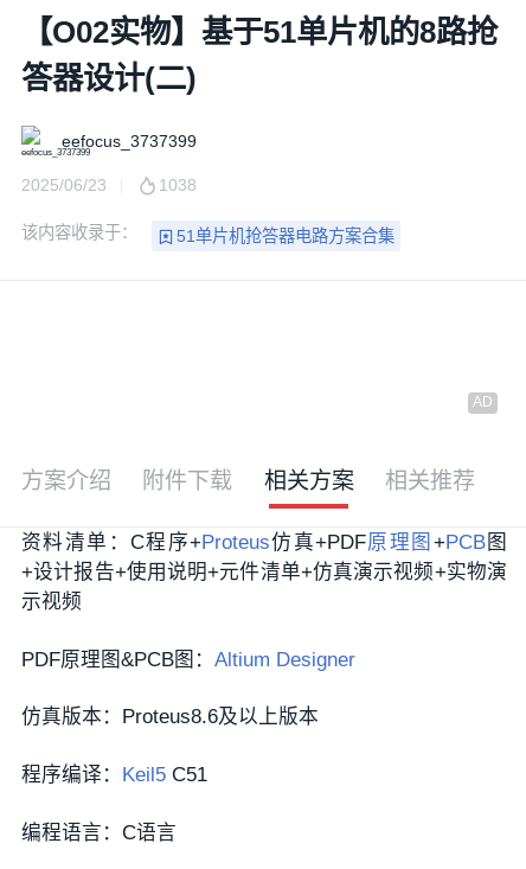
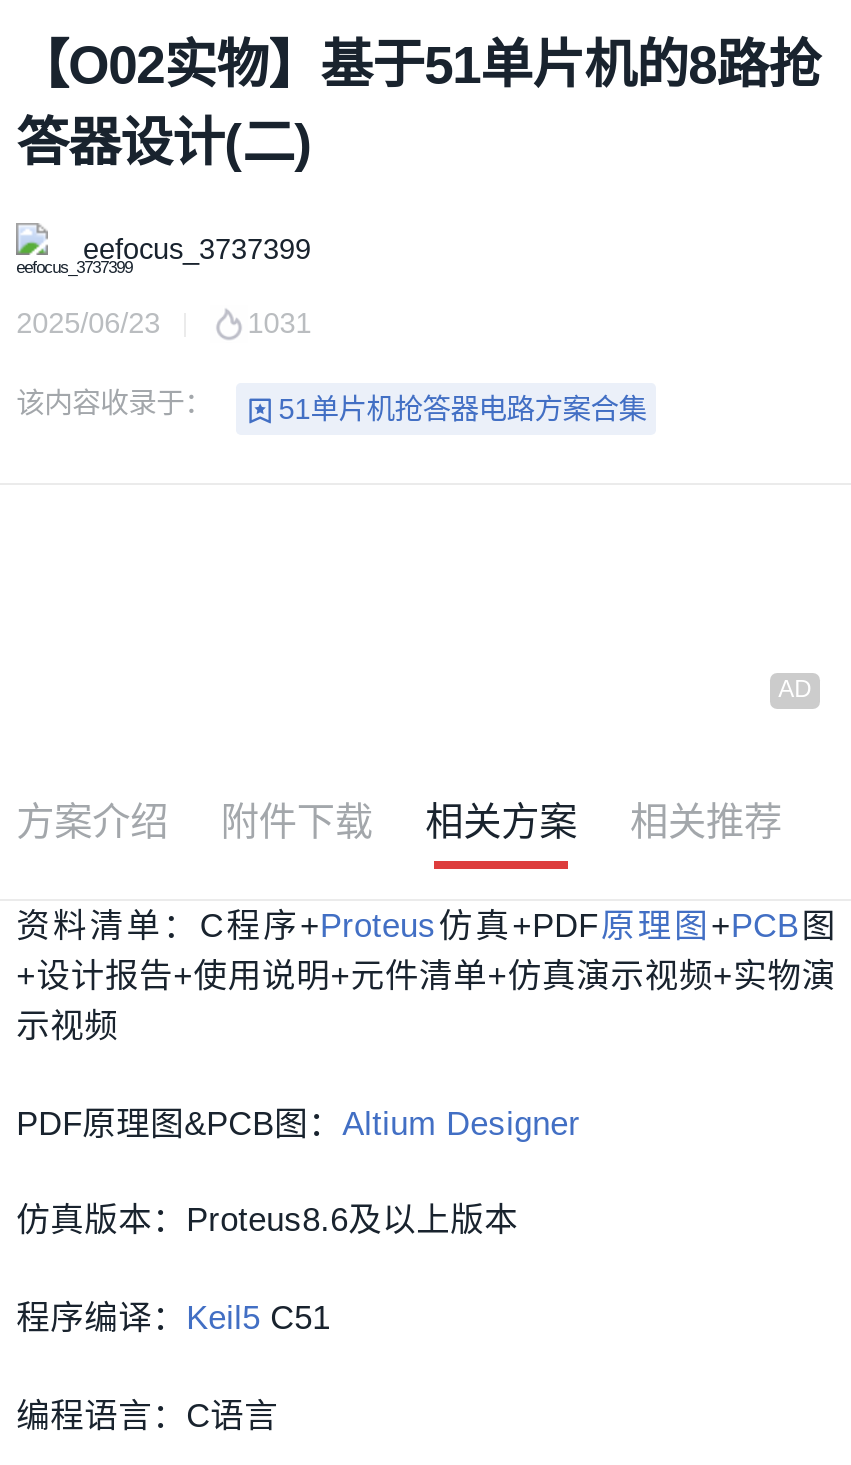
- 1038
+ 1031
